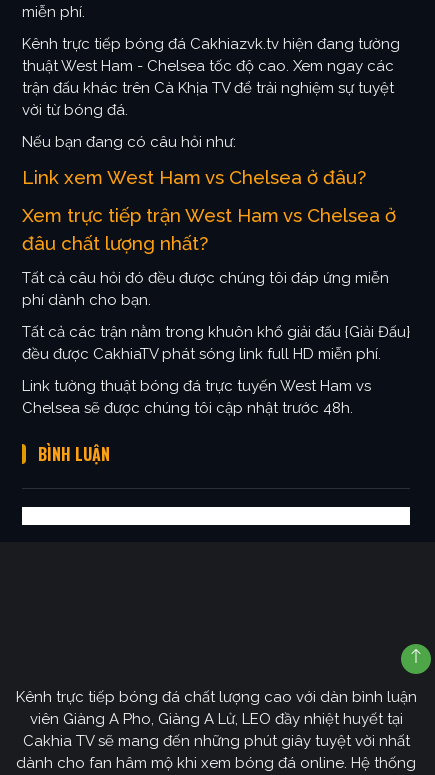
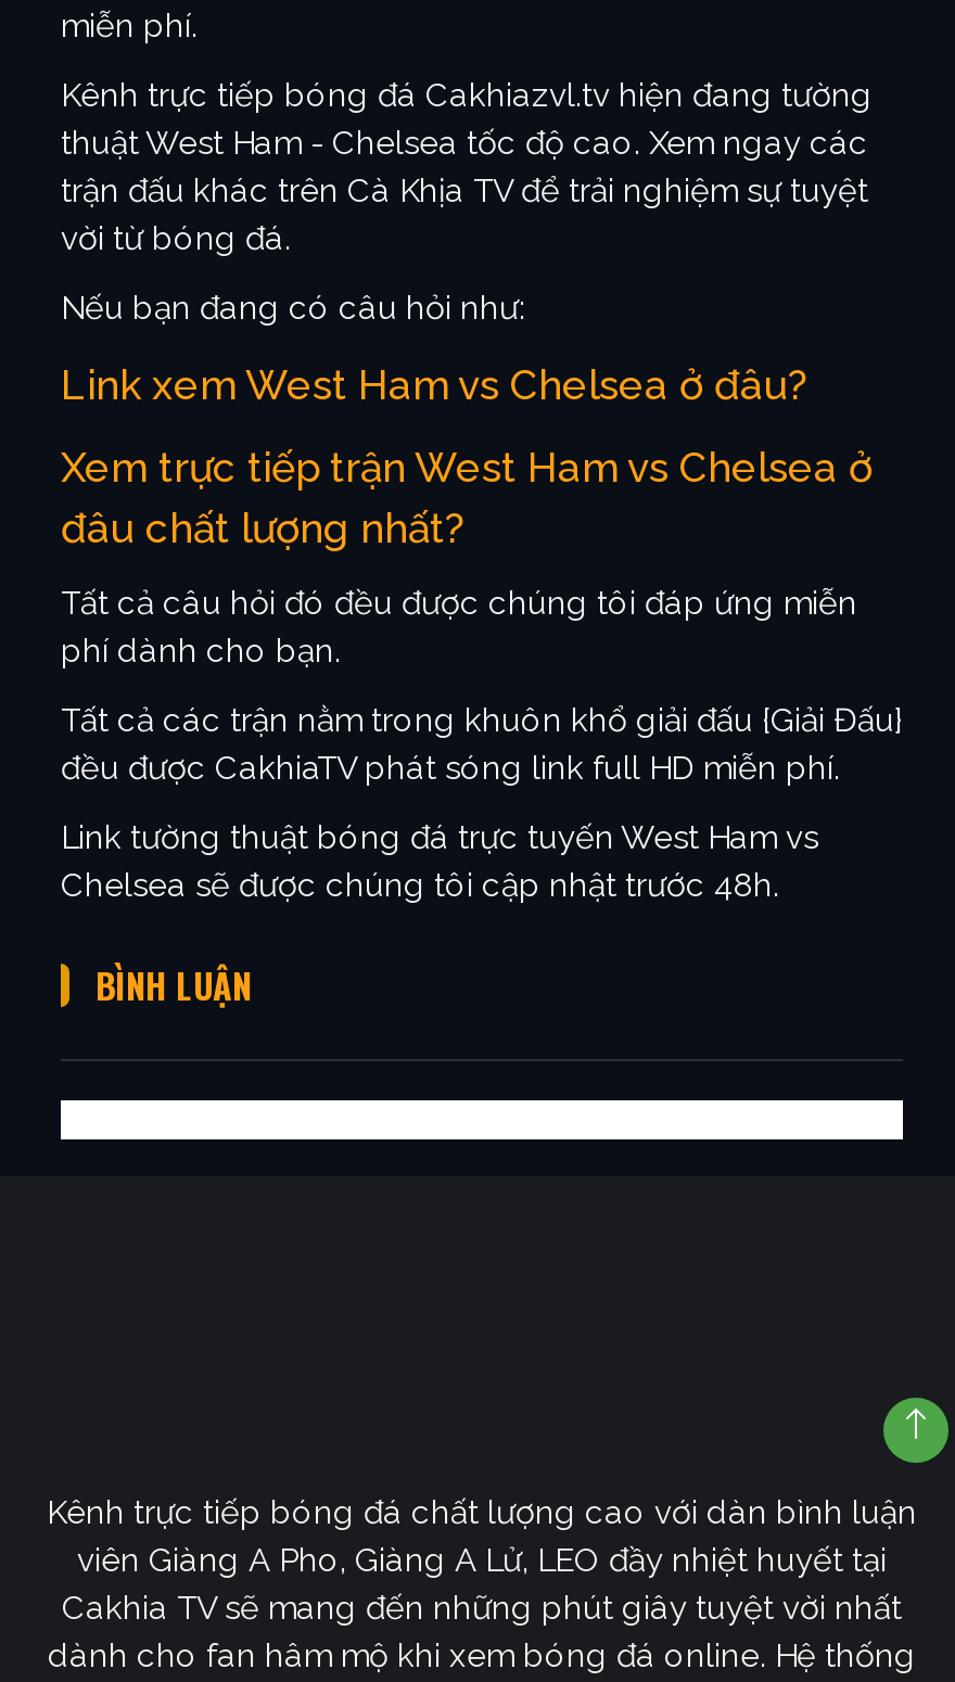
- Kênh trực tiếp bóng đá Cakhiazvk.tv hiện đang tường
+ Kênh trực tiếp bóng đá Cakhiazvl.tv hiện đang tường
